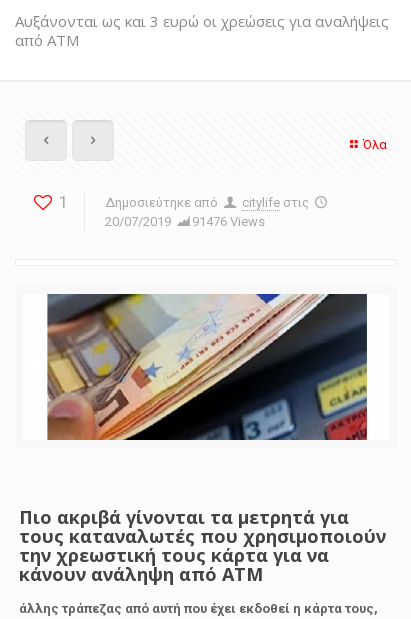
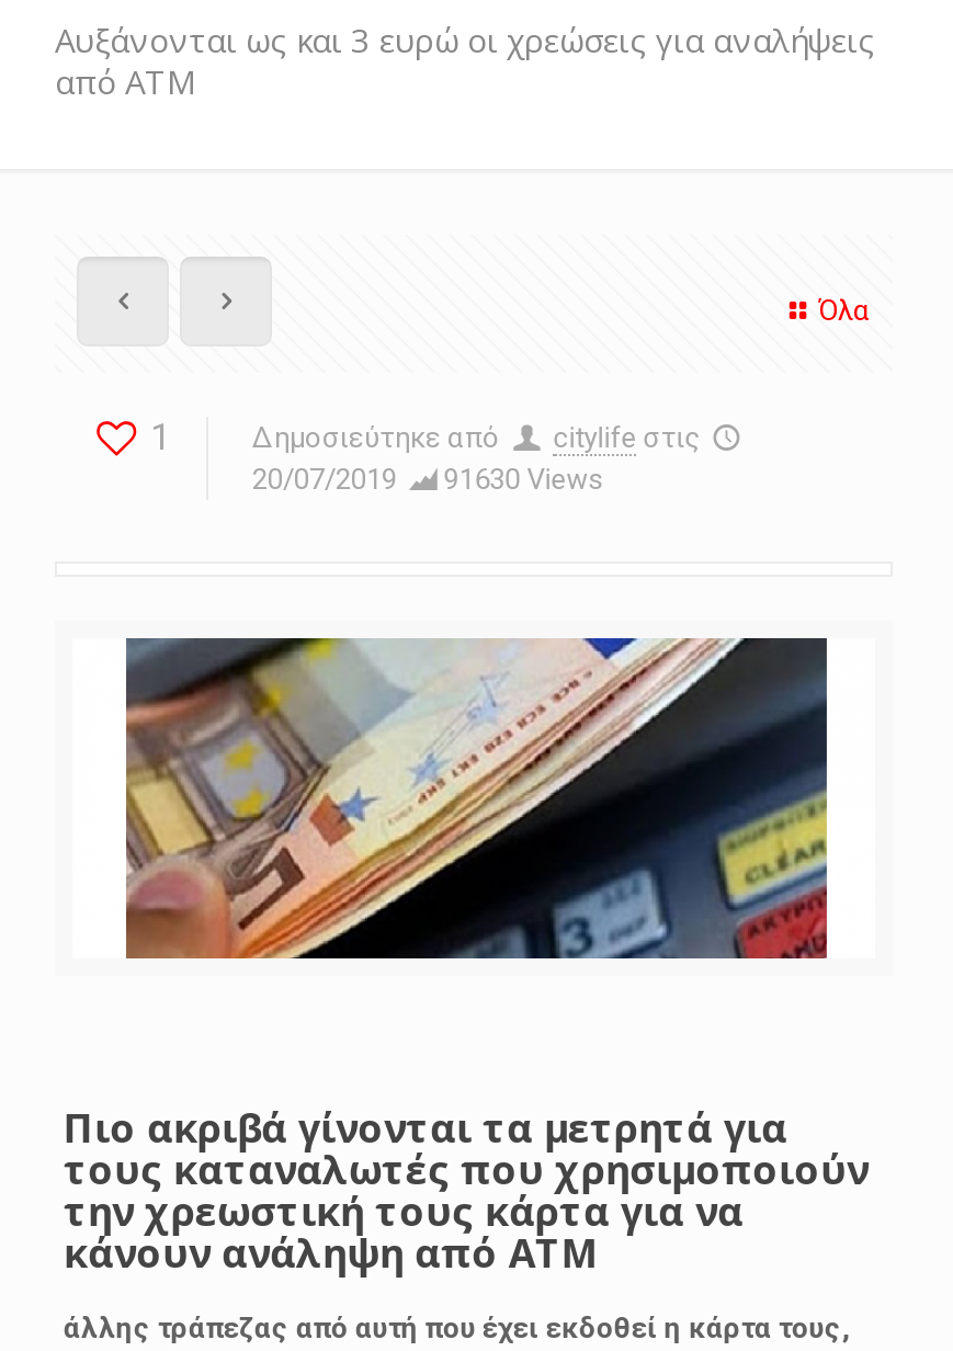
- 20/07/2019 91476 Views
+ 20/07/2019 91630 Views
